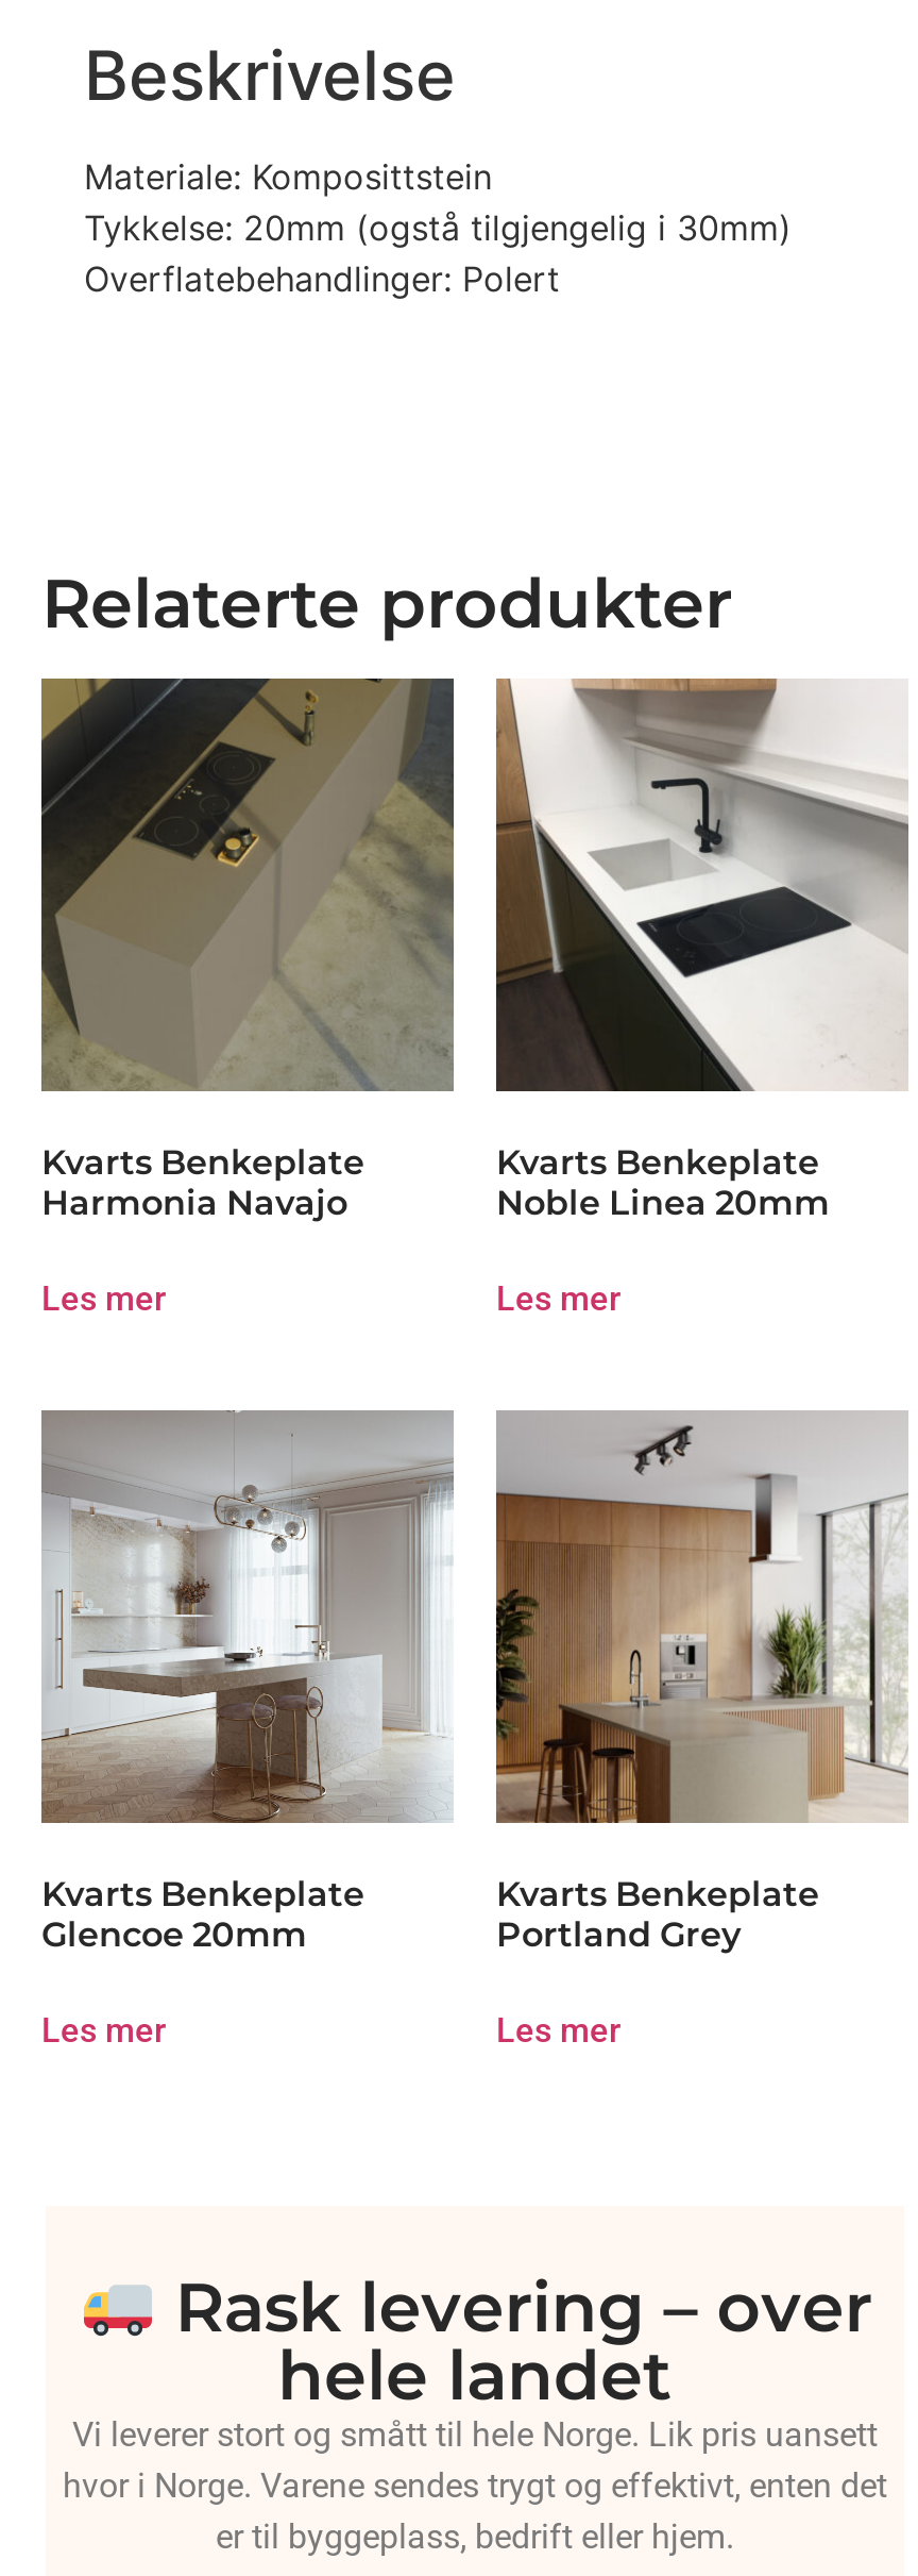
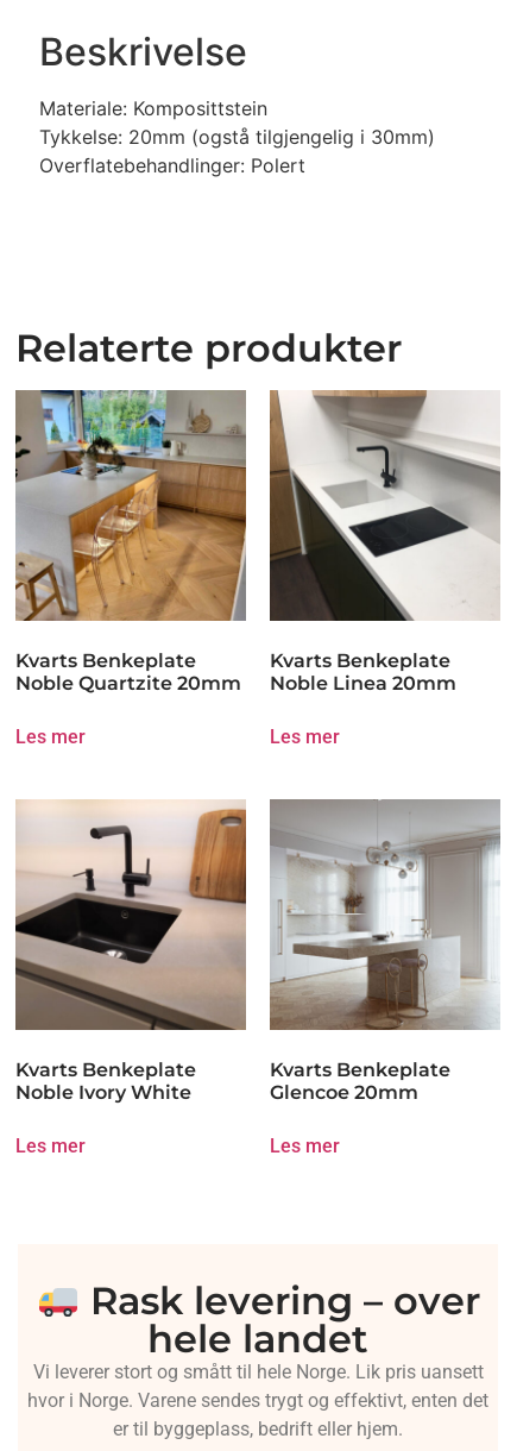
- [image]
+ [image]

- Harmonia Navajo
+ Noble Quartzite 20mm

- [image]
+ [image]

- [image]
+ [image]

- Glencoe 20mm
+ Noble Ivory White

- Portland Grey
+ Glencoe 20mm
